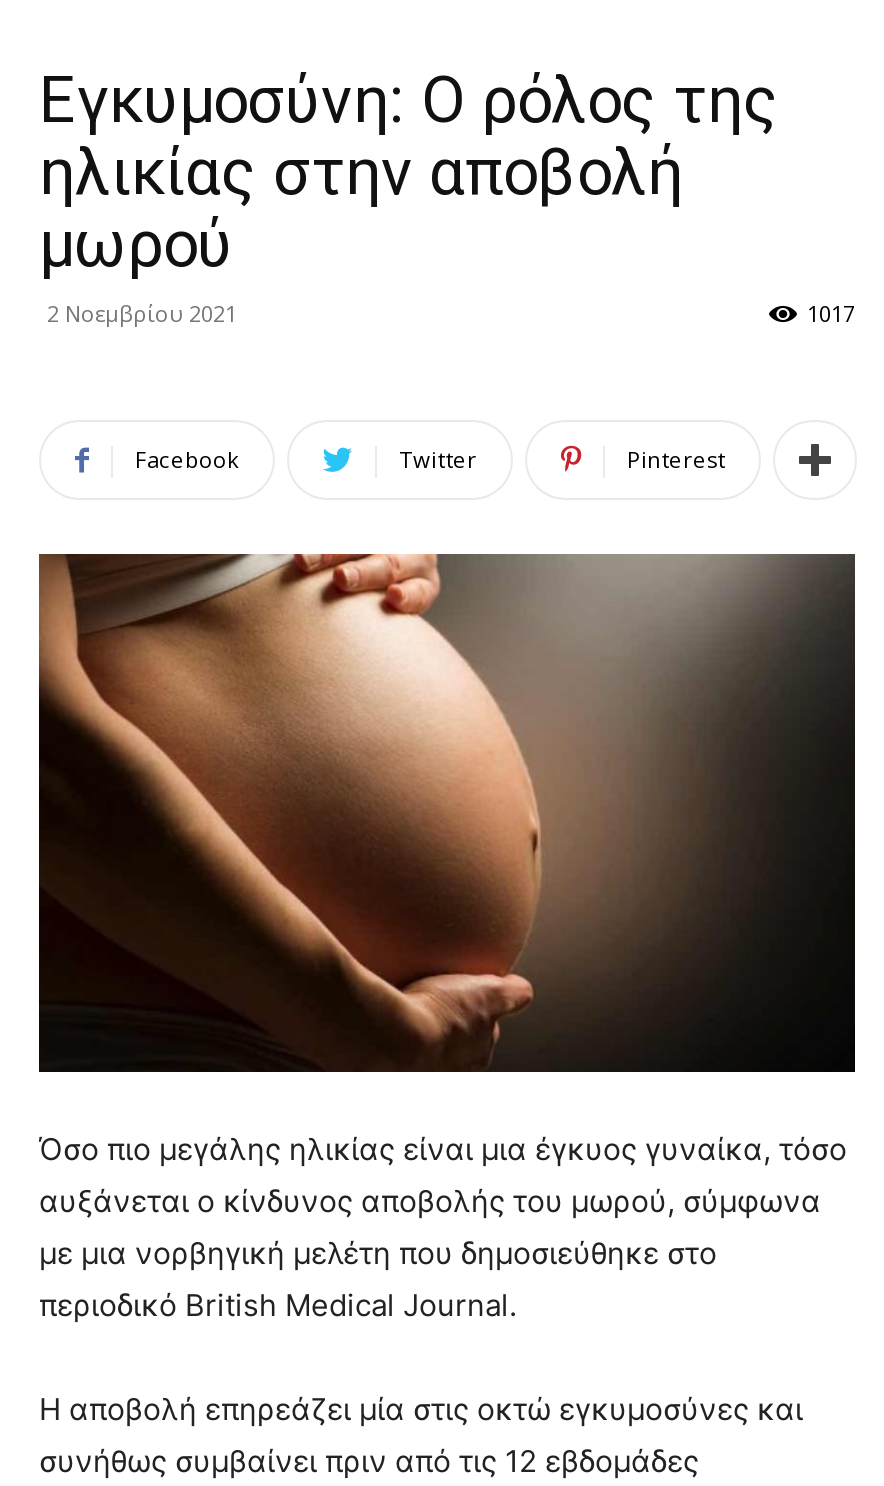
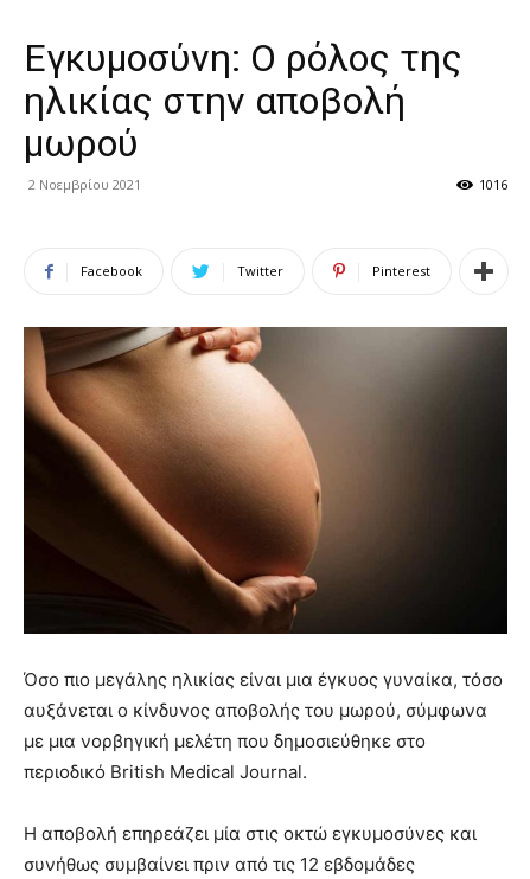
- 1017
+ 1016
